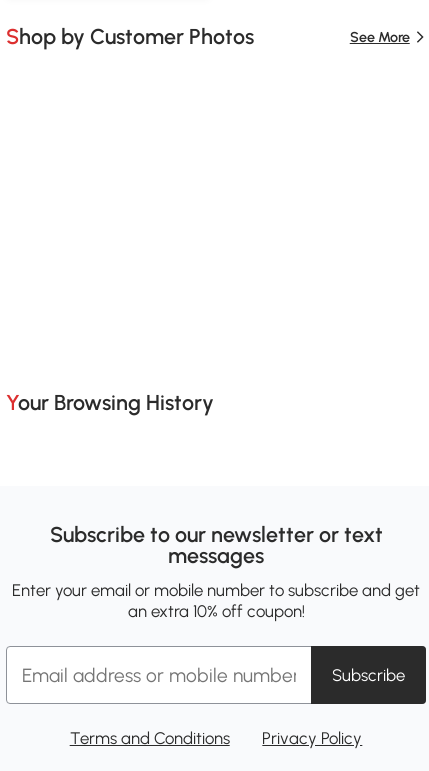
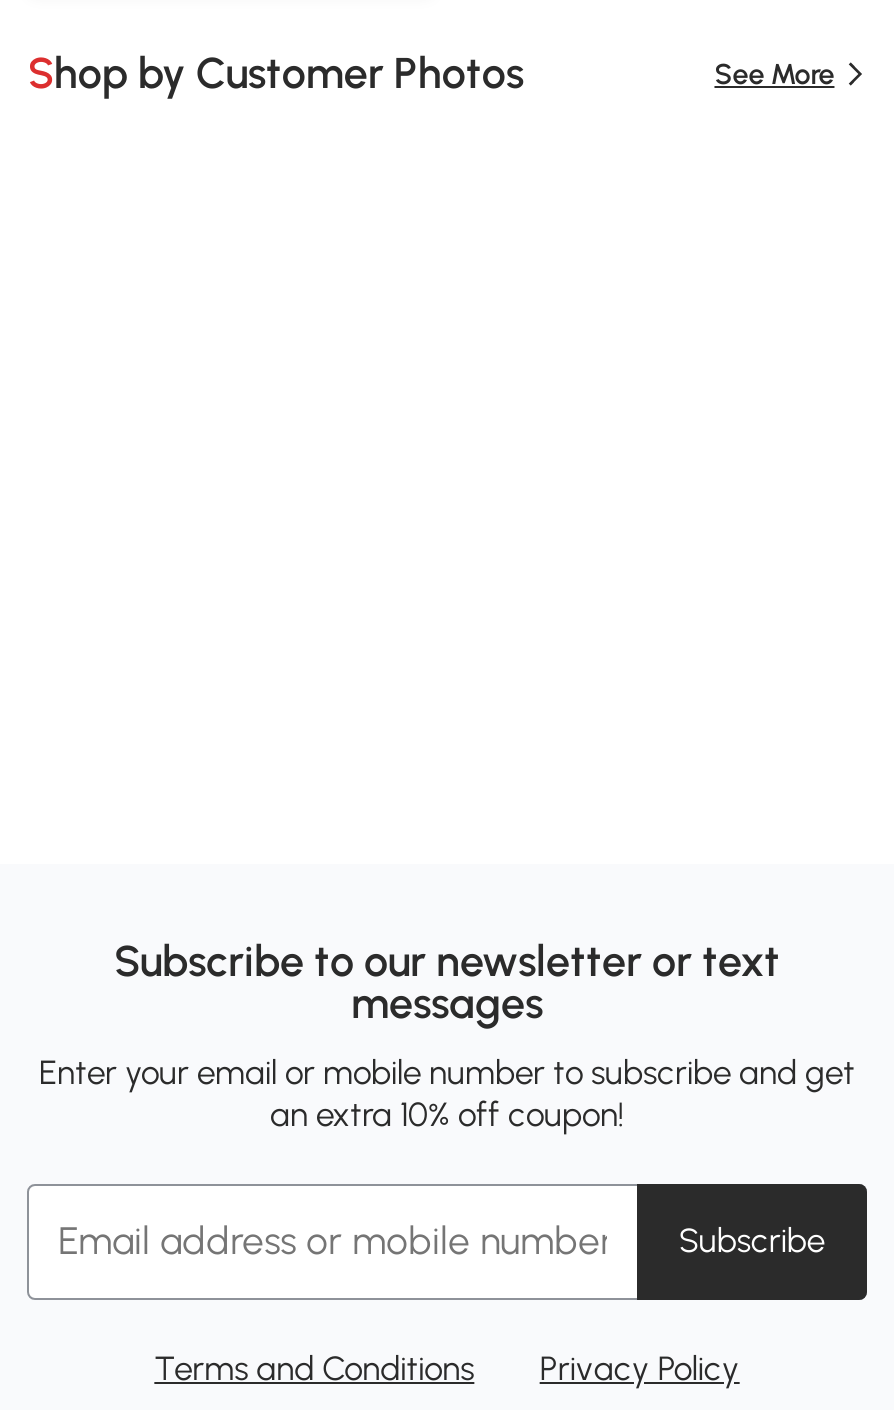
- Your Browsing History
